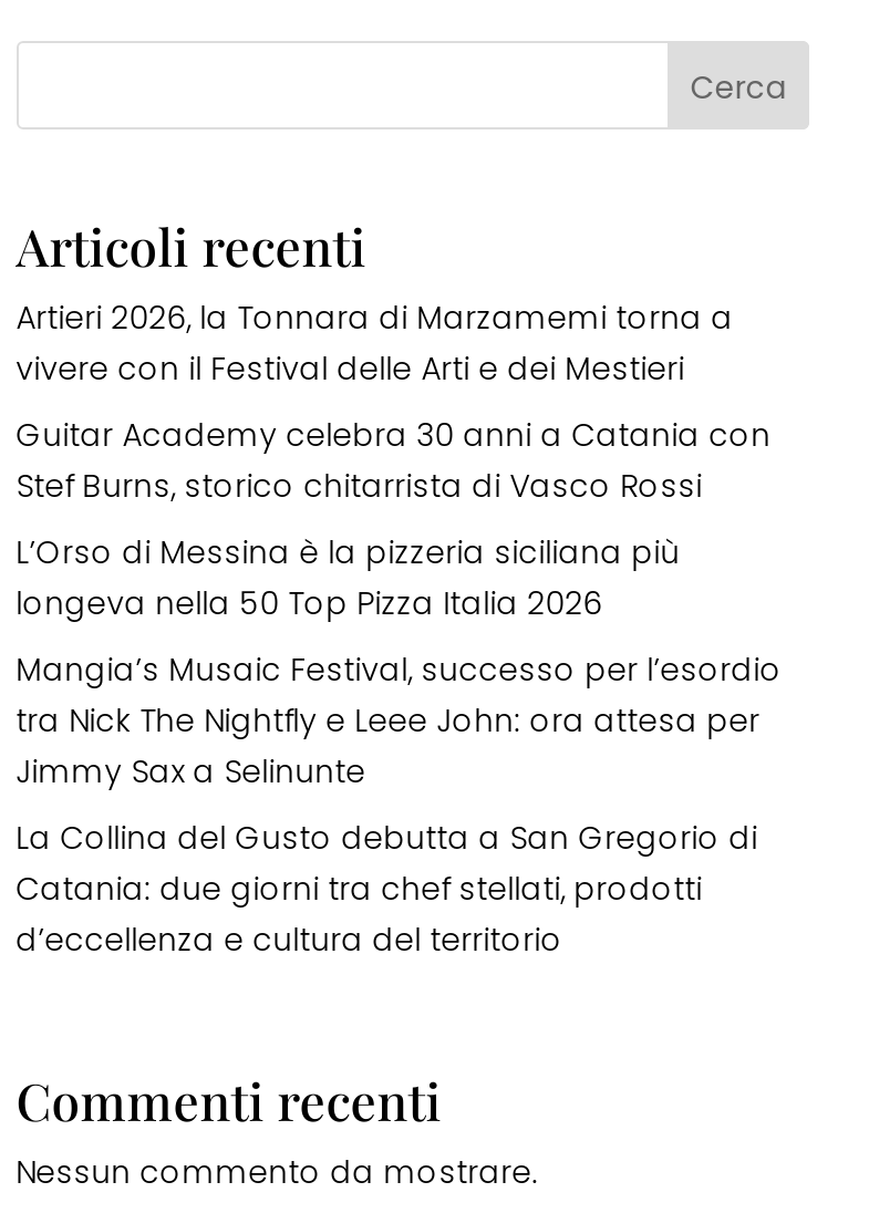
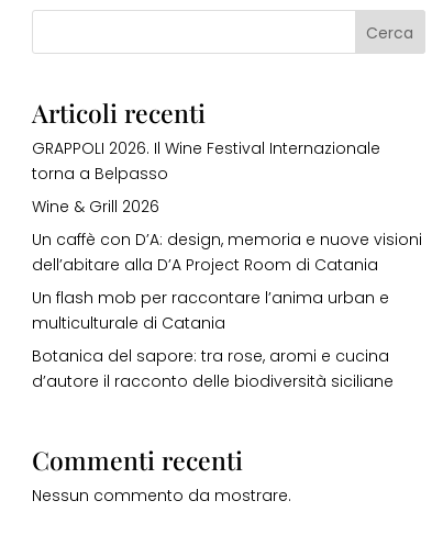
- Artieri 2026, la Tonnara di Marzamemi torna a
- vivere con il Festival delle Arti e dei Mestieri
+ GRAPPOLI 2026. Il Wine Festival Internazionale
+ torna a Belpasso

- Guitar Academy celebra 30 anni a Catania con
- Stef Burns, storico chitarrista di Vasco Rossi
+ Wine & Grill 2026

- L’Orso di Messina è la pizzeria siciliana più
- longeva nella 50 Top Pizza Italia 2026
+ Un caffè con D’A: design, memoria e nuove visioni
+ dell’abitare alla D’A Project Room di Catania

- Mangia’s Musaic Festival, successo per l’esordio
- tra Nick The Nightfly e Leee John: ora attesa per
- Jimmy Sax a Selinunte
+ Un flash mob per raccontare l’anima urban e
+ multiculturale di Catania

- La Collina del Gusto debutta a San Gregorio di
- Catania: due giorni tra chef stellati, prodotti
- d’eccellenza e cultura del territorio
+ Botanica del sapore: tra rose, aromi e cucina
+ d’autore il racconto delle biodiversità siciliane
